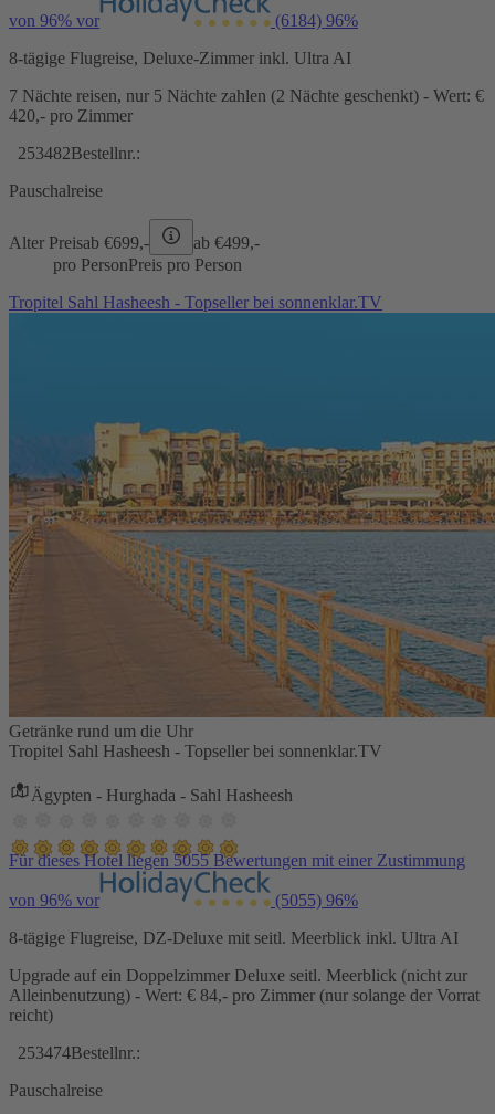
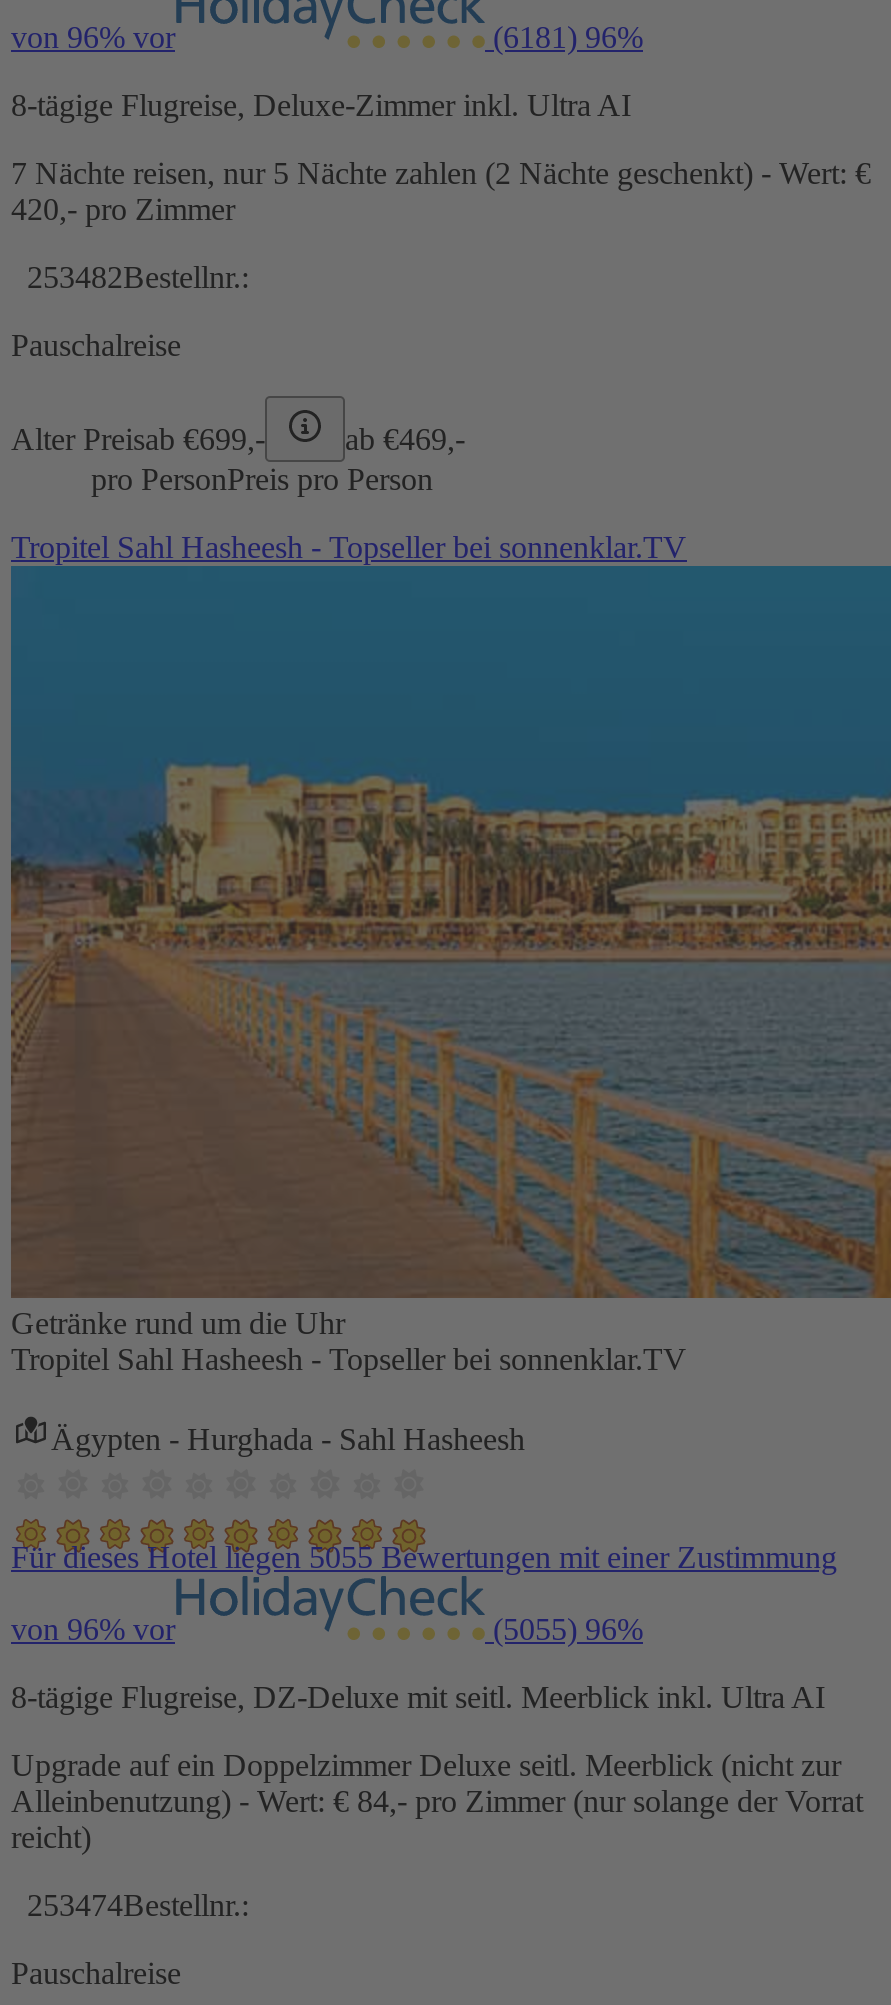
- (6184) 96%
+ (6181) 96%

- ab €499,-
+ ab €469,-
